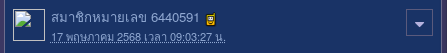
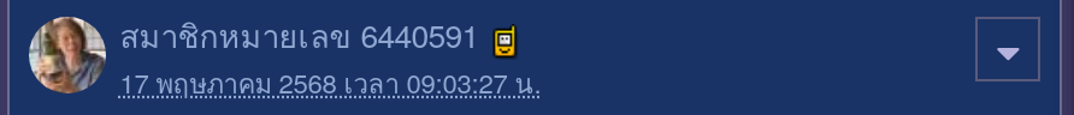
- [image]
+ [image]
